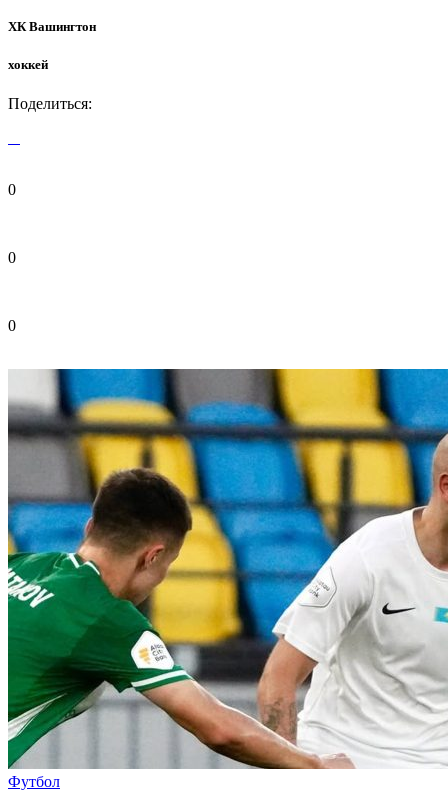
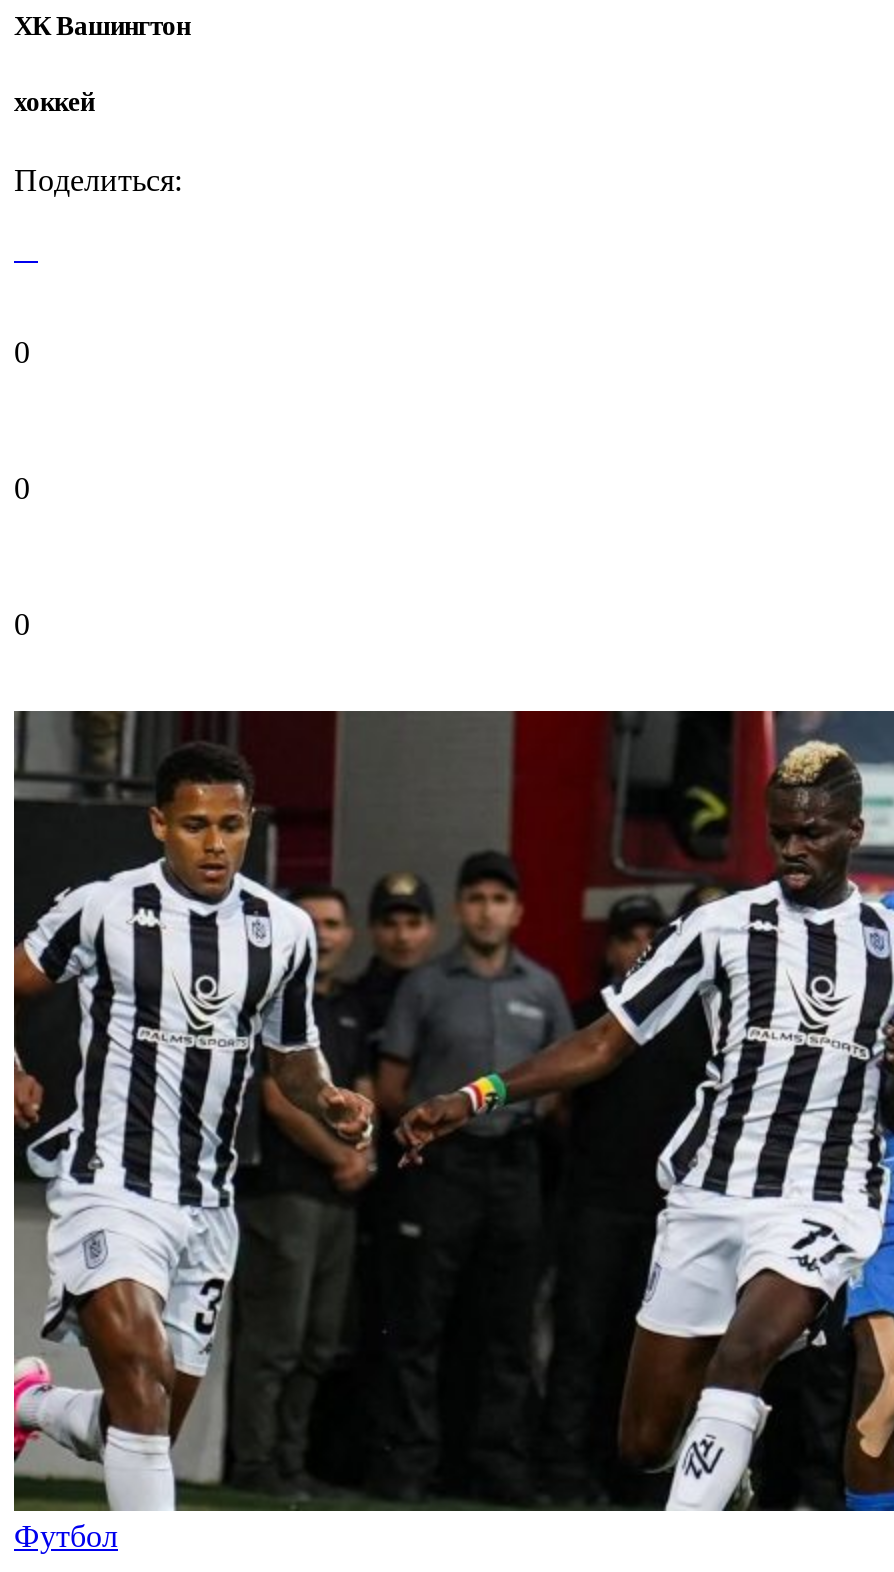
- [image]
+ [image]
